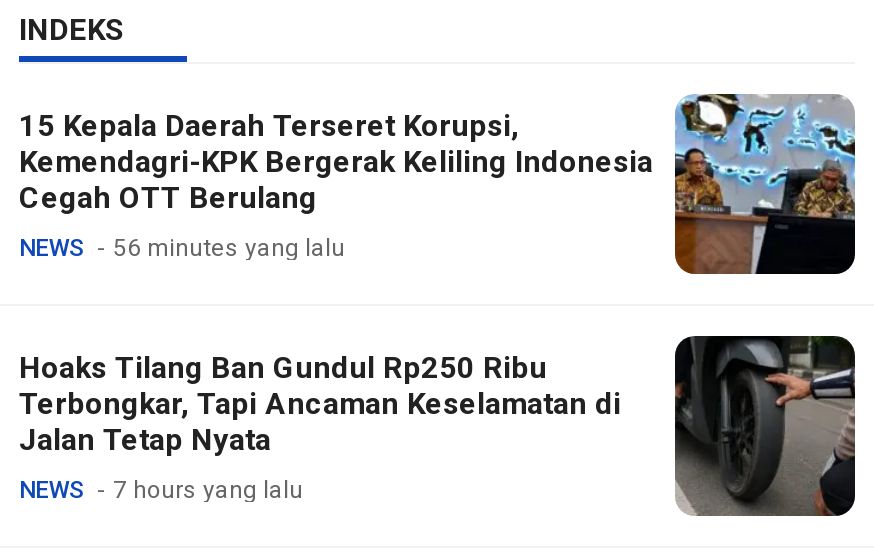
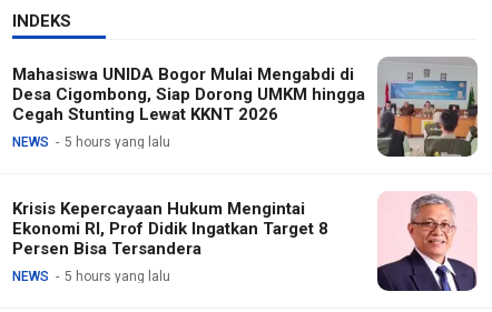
- [image]
- 15 Kepala Daerah Terseret Korupsi,
- Kemendagri-KPK Bergerak Keliling Indonesia
- Cegah OTT Berulang
+ [image]
+ Mahasiswa UNIDA Bogor Mulai Mengabdi di
+ Desa Cigombong, Siap Dorong UMKM hingga
+ Cegah Stunting Lewat KKNT 2026

- 56 minutes yang lalu
+ 5 hours yang lalu

- [image]
+ [image]

- Hoaks Tilang Ban Gundul Rp250 Ribu
- Terbongkar, Tapi Ancaman Keselamatan di
- Jalan Tetap Nyata
+ Krisis Kepercayaan Hukum Mengintai
+ Ekonomi RI, Prof Didik Ingatkan Target 8
+ Persen Bisa Tersandera

- 7 hours yang lalu
+ 5 hours yang lalu
